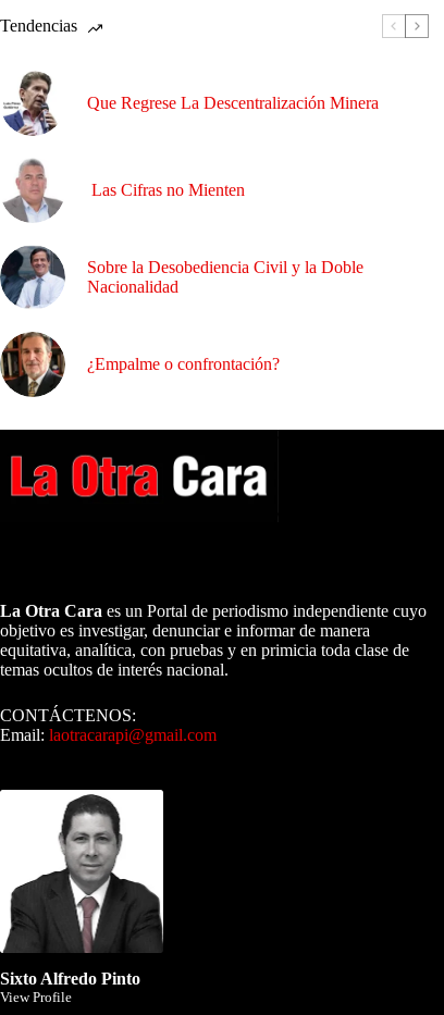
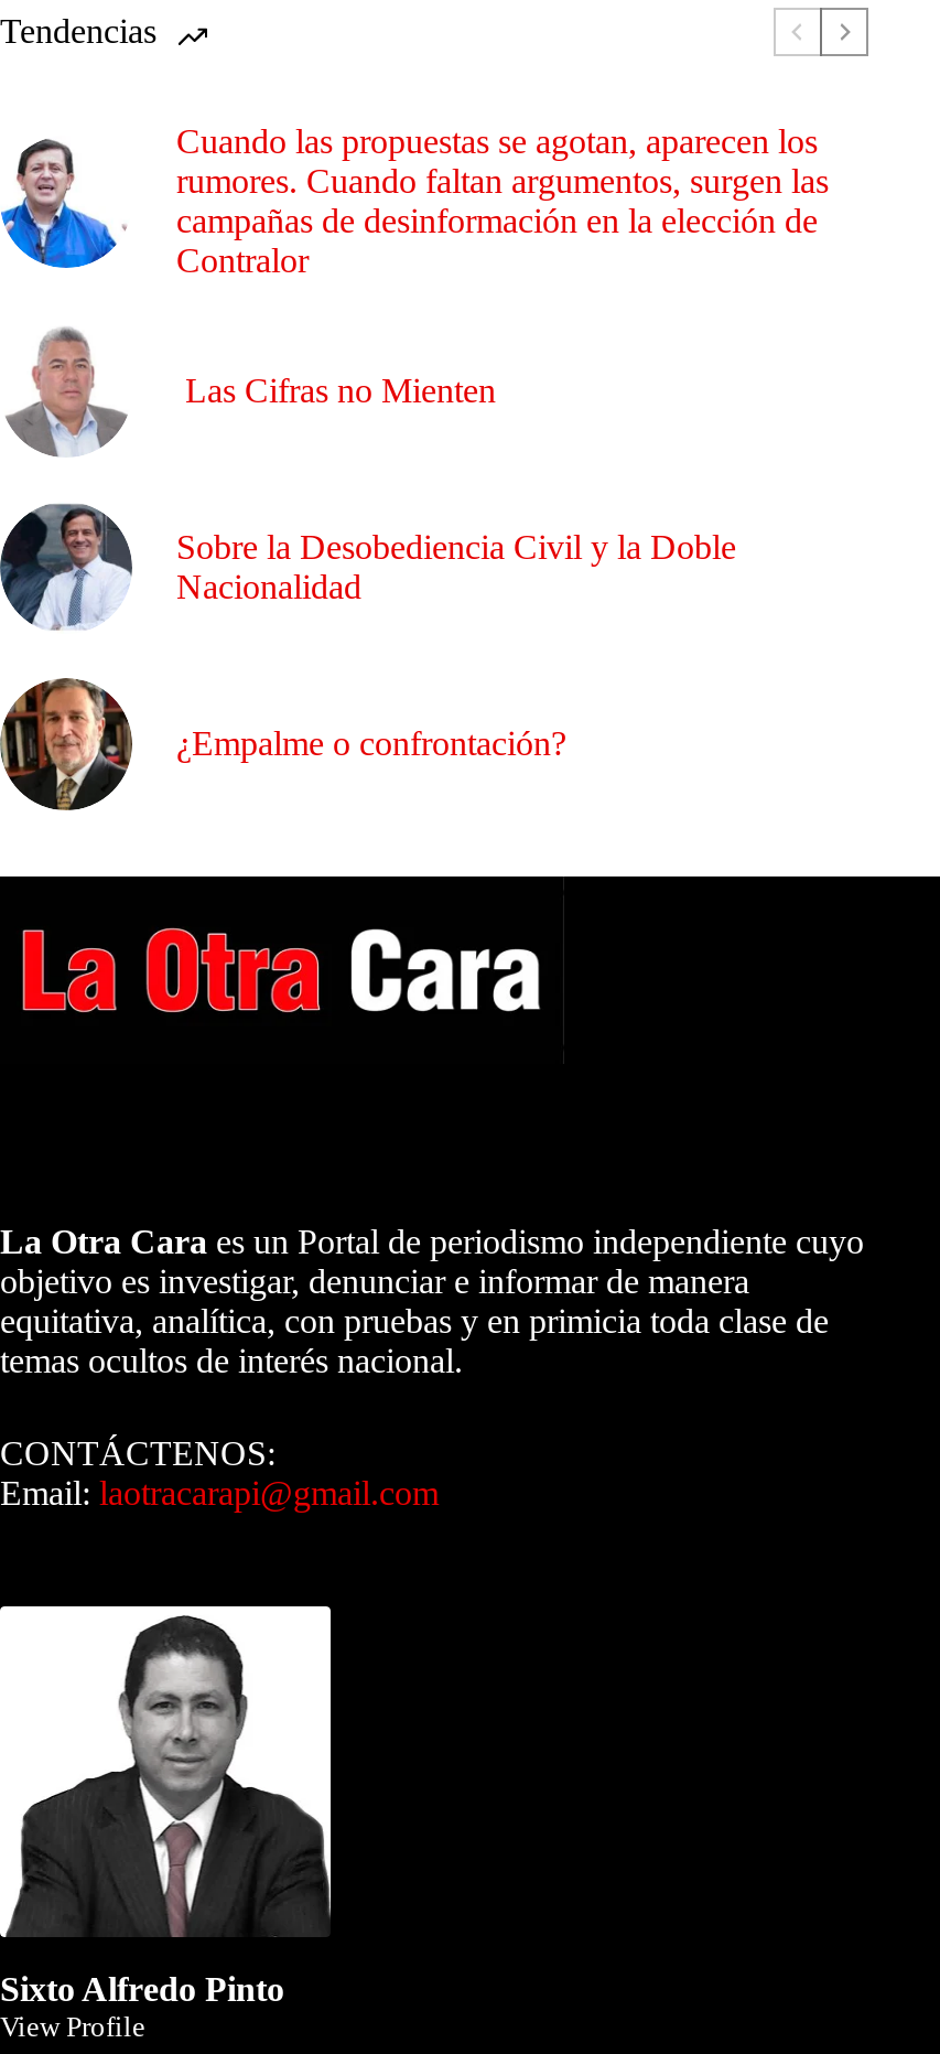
- [image]
- Que Regrese La Descentralización Minera
+ [image]
+ Cuando las propuestas se agotan, aparecen los
+ rumores. Cuando faltan argumentos, surgen las
+ campañas de desinformación en la elección de
+ Contralor
